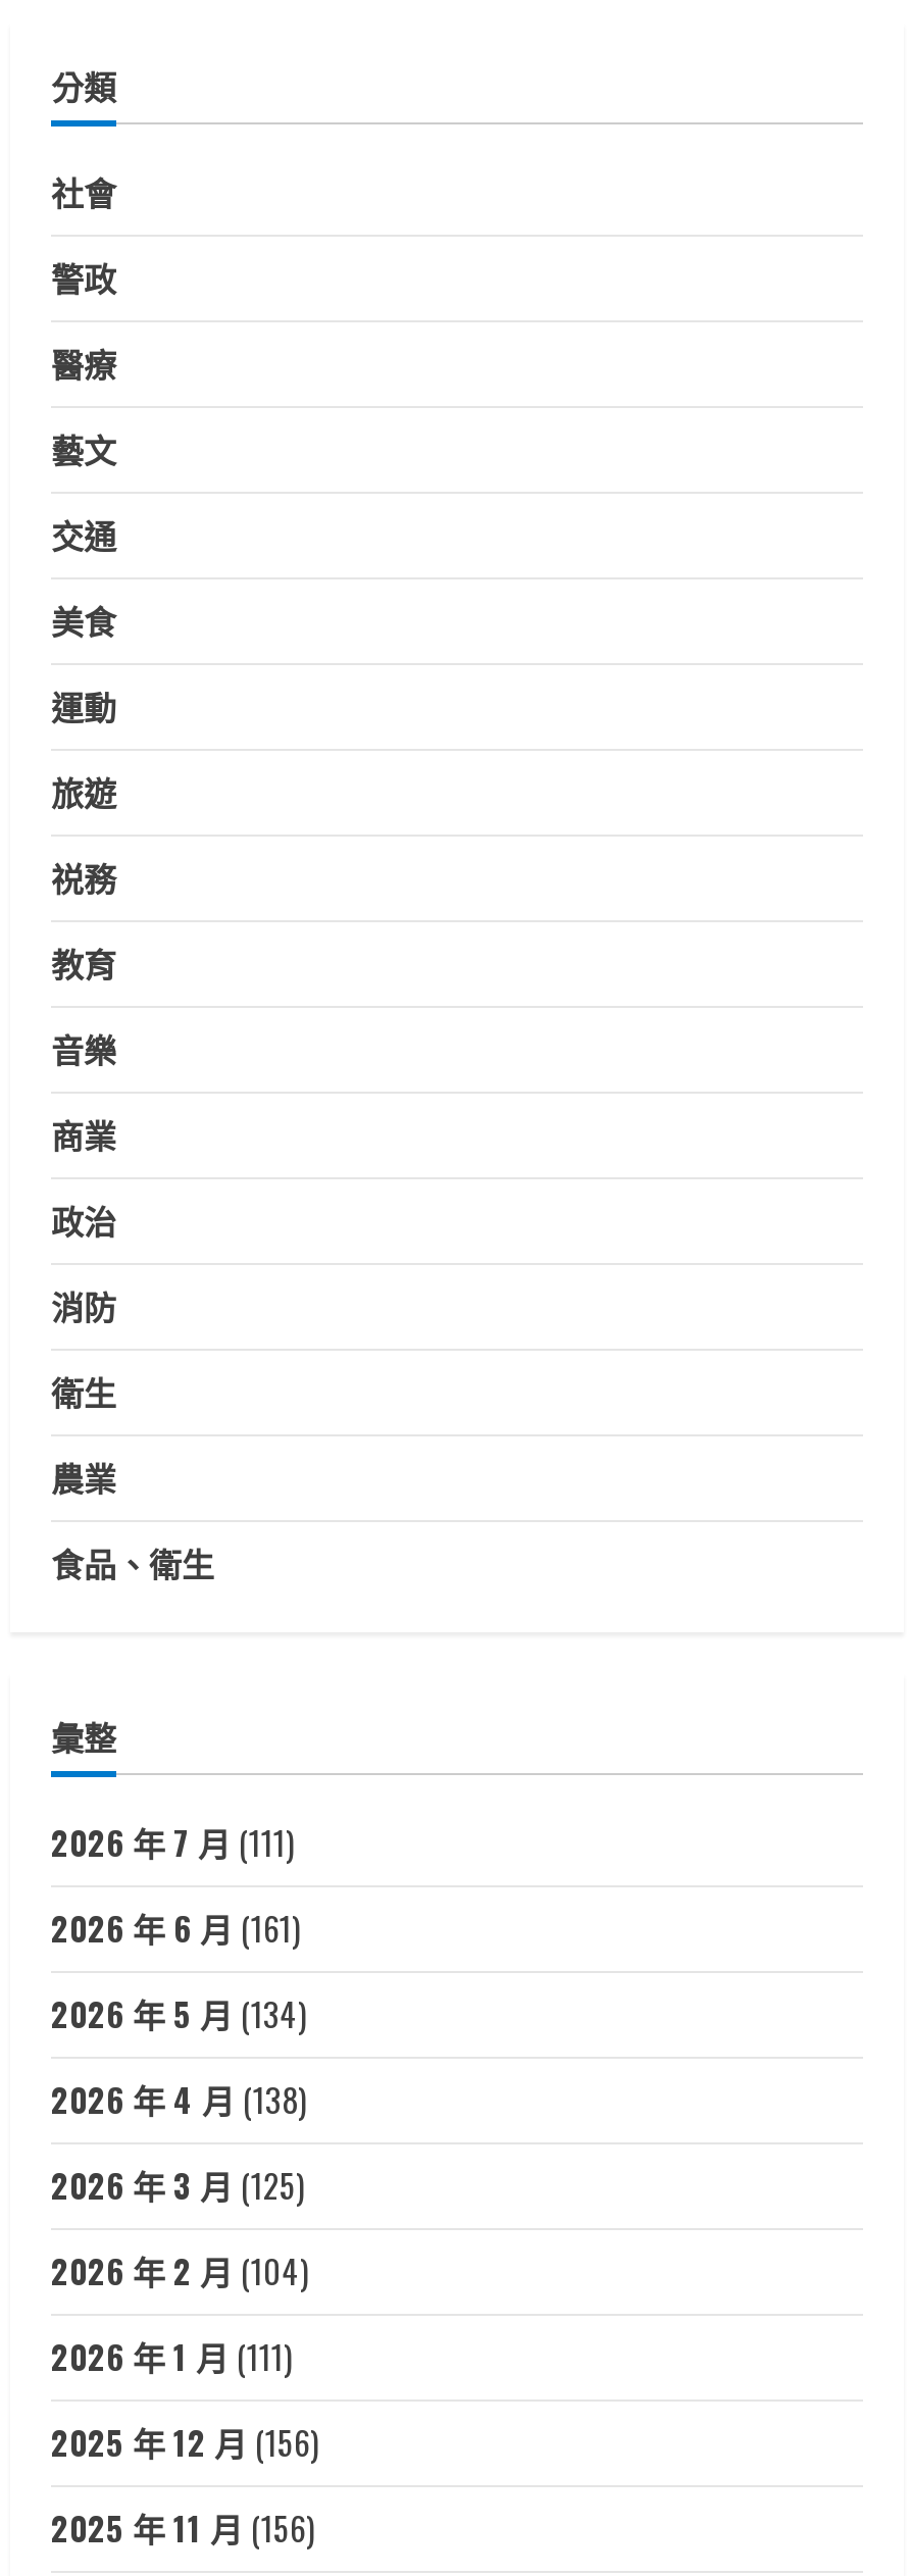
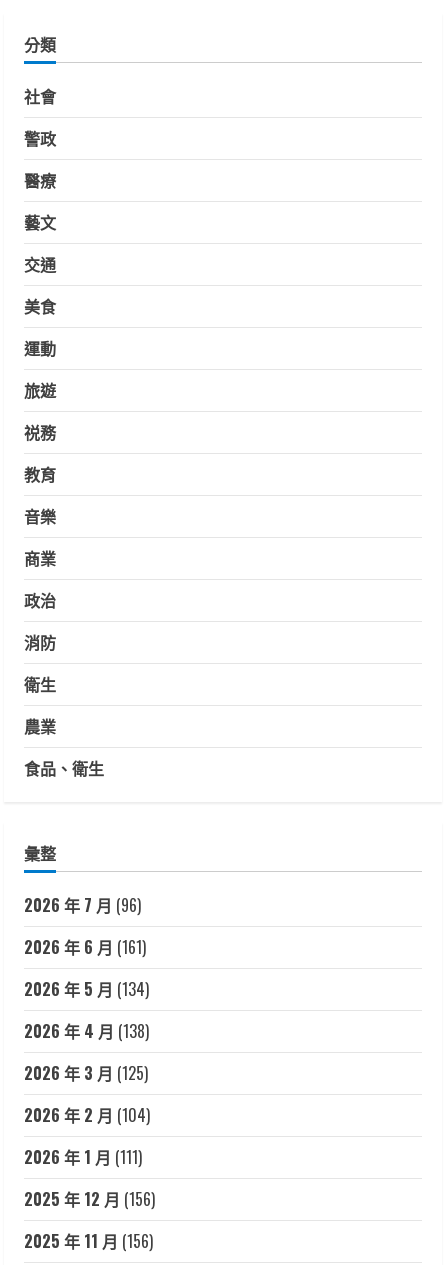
- 2026 年 7 月(111)
+ 2026 年 7 月(96)
